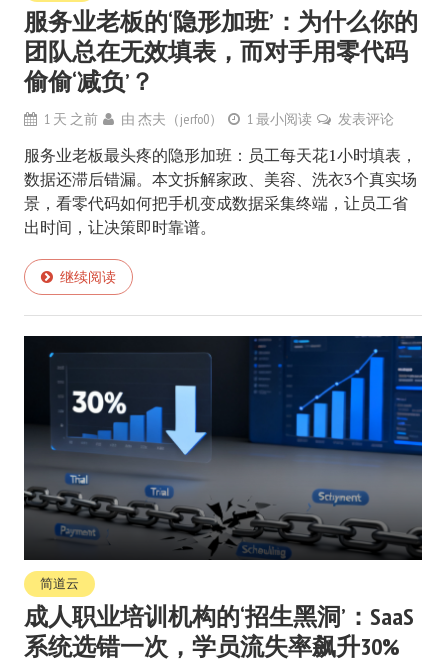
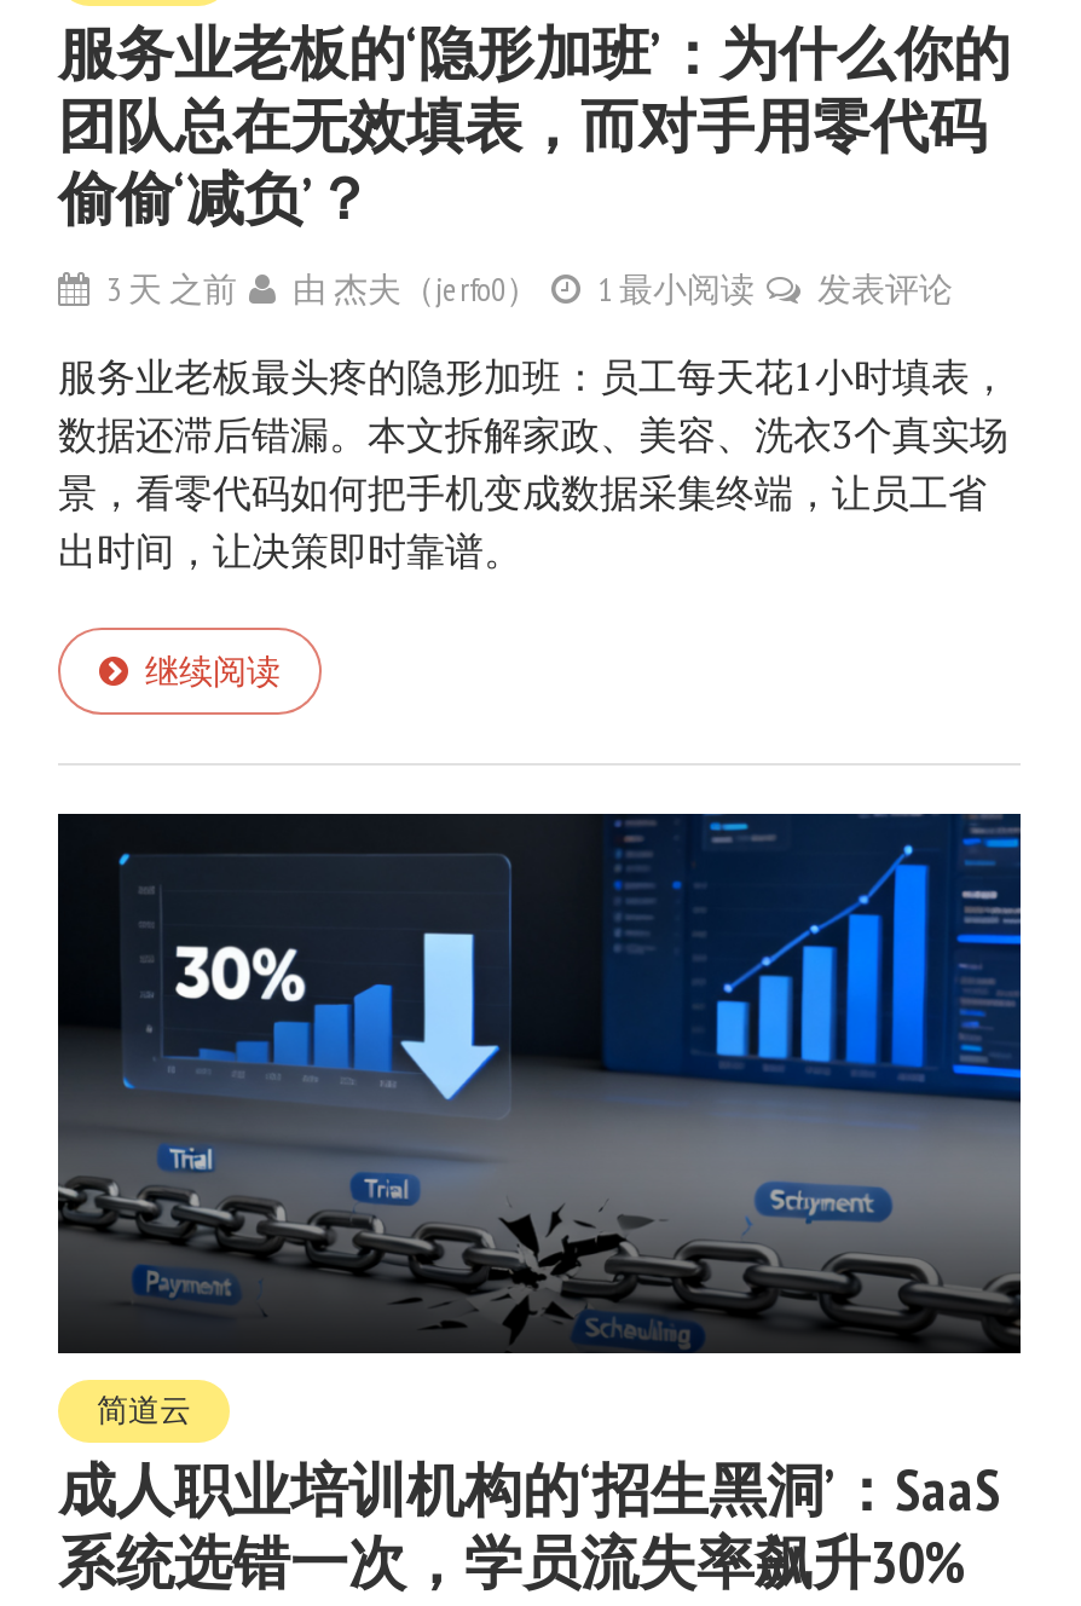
- 1 天 之前 由杰夫（jerfo0） 1 最小阅读 发表评论
+ 3 天 之前 由杰夫（jerfo0） 1 最小阅读 发表评论
